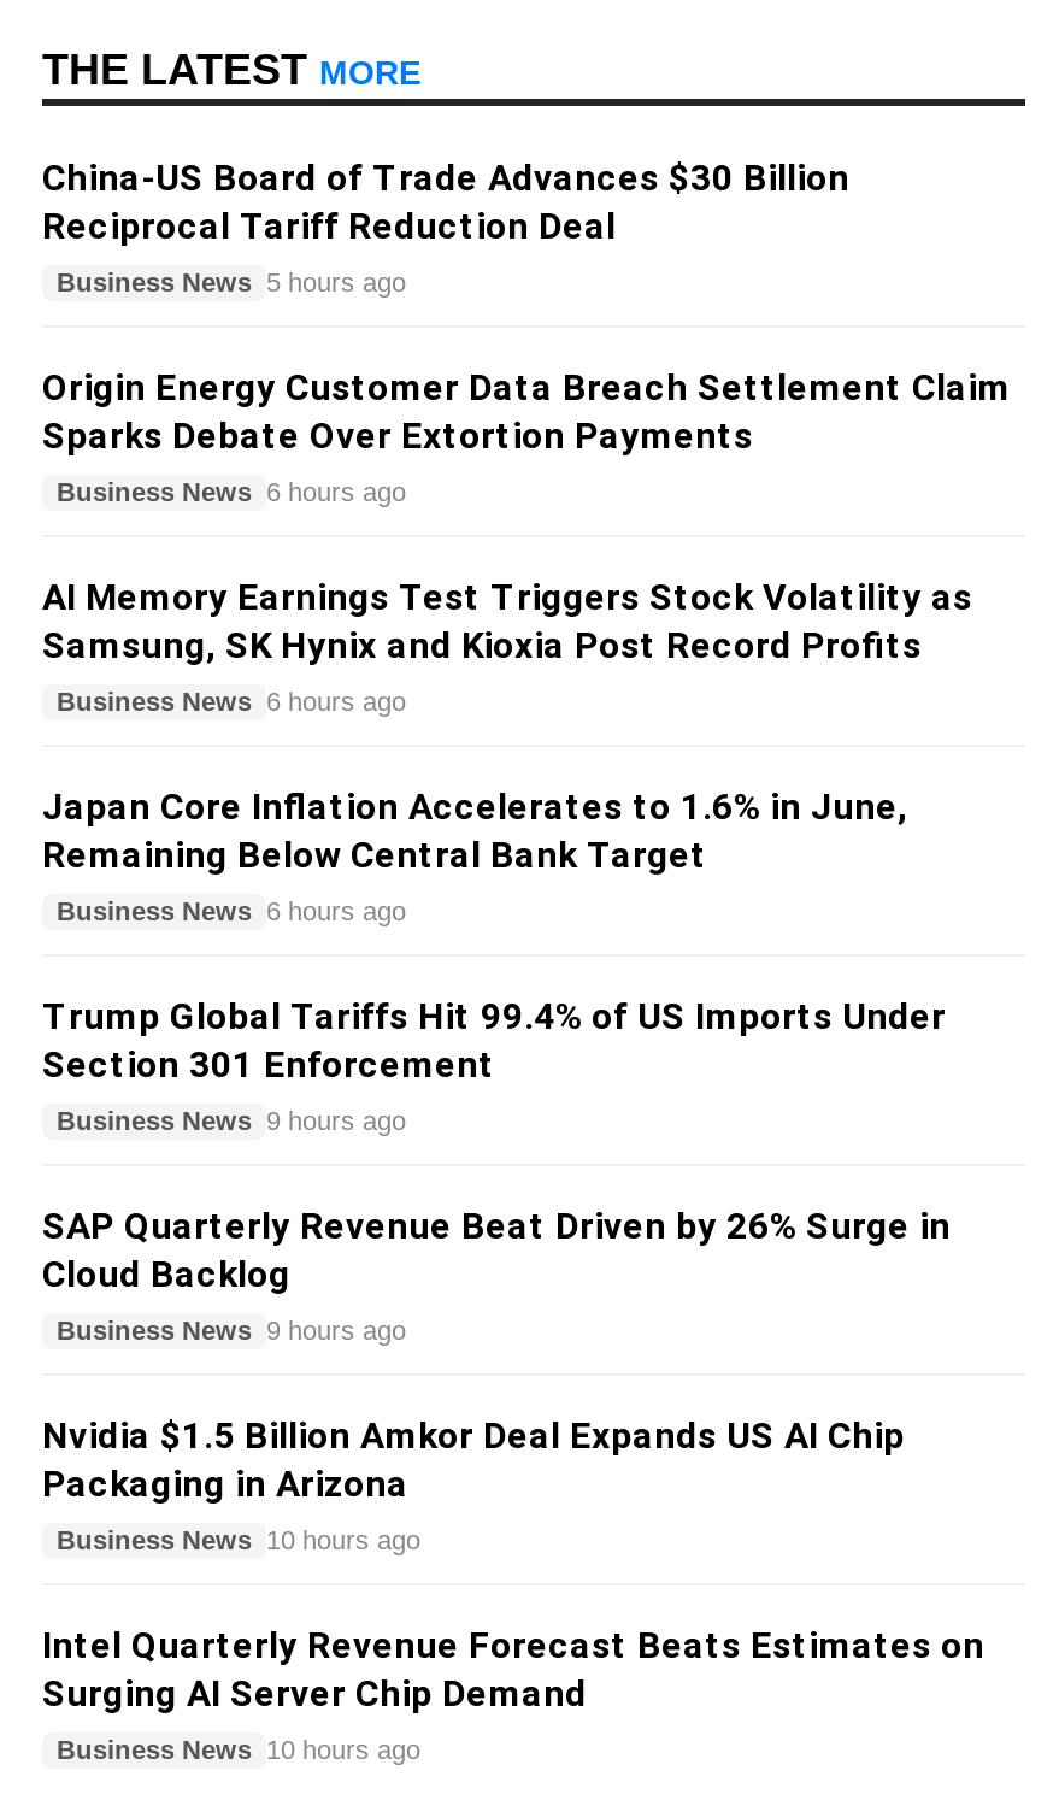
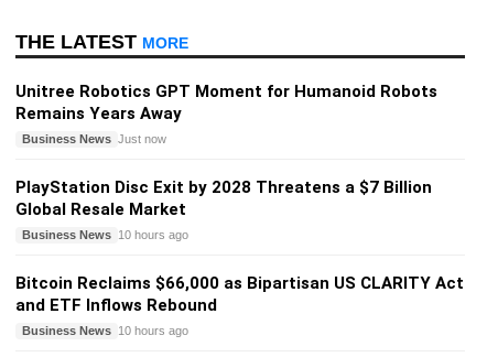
- China-US Board of Trade Advances $30 Billion
- Reciprocal Tariff Reduction Deal
- Business News 5 hours ago
- Origin Energy Customer Data Breach Settlement Claim
- Sparks Debate Over Extortion Payments
- Business News 6 hours ago
- AI Memory Earnings Test Triggers Stock Volatility as
- Samsung, SK Hynix and Kioxia Post Record Profits
- Business News 6 hours ago
- Japan Core Inflation Accelerates to 1.6% in June,
- Remaining Below Central Bank Target
- Business News 6 hours ago
- Trump Global Tariffs Hit 99.4% of US Imports Under
- Section 301 Enforcement
- Business News 9 hours ago
- SAP Quarterly Revenue Beat Driven by 26% Surge in
- Cloud Backlog
- Business News 9 hours ago
- Nvidia $1.5 Billion Amkor Deal Expands US AI Chip
- Packaging in Arizona
+ Unitree Robotics GPT Moment for Humanoid Robots
+ Remains Years Away
+ Business News Just now
+ PlayStation Disc Exit by 2028 Threatens a $7 Billion
+ Global Resale Market

- Intel Quarterly Revenue Forecast Beats Estimates on
- Surging AI Server Chip Demand
+ Bitcoin Reclaims $66,000 as Bipartisan US CLARITY Act
+ and ETF Inflows Rebound
